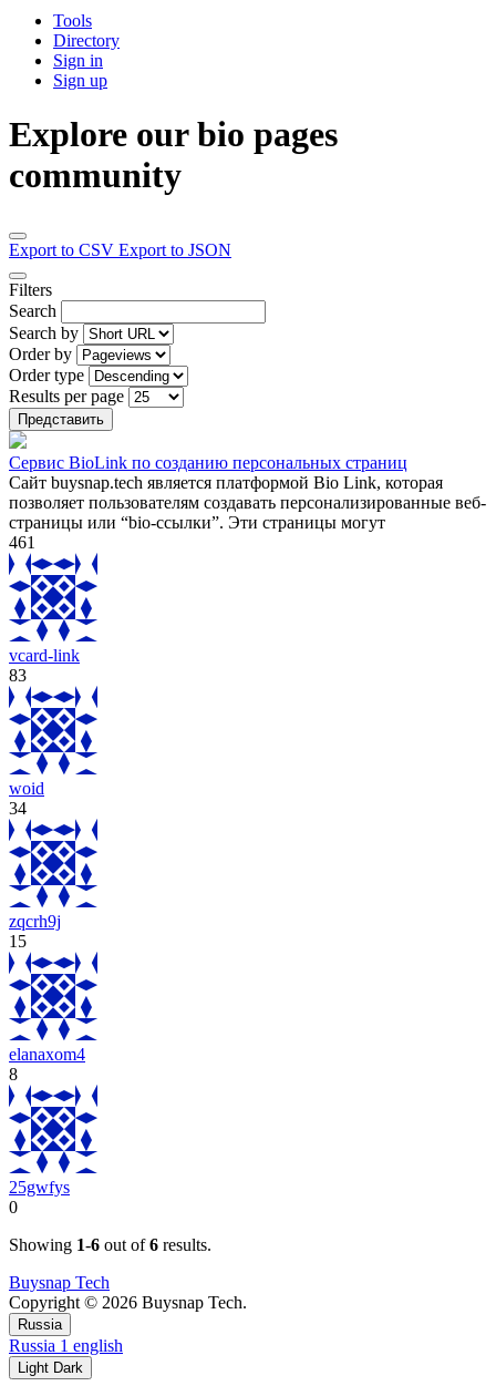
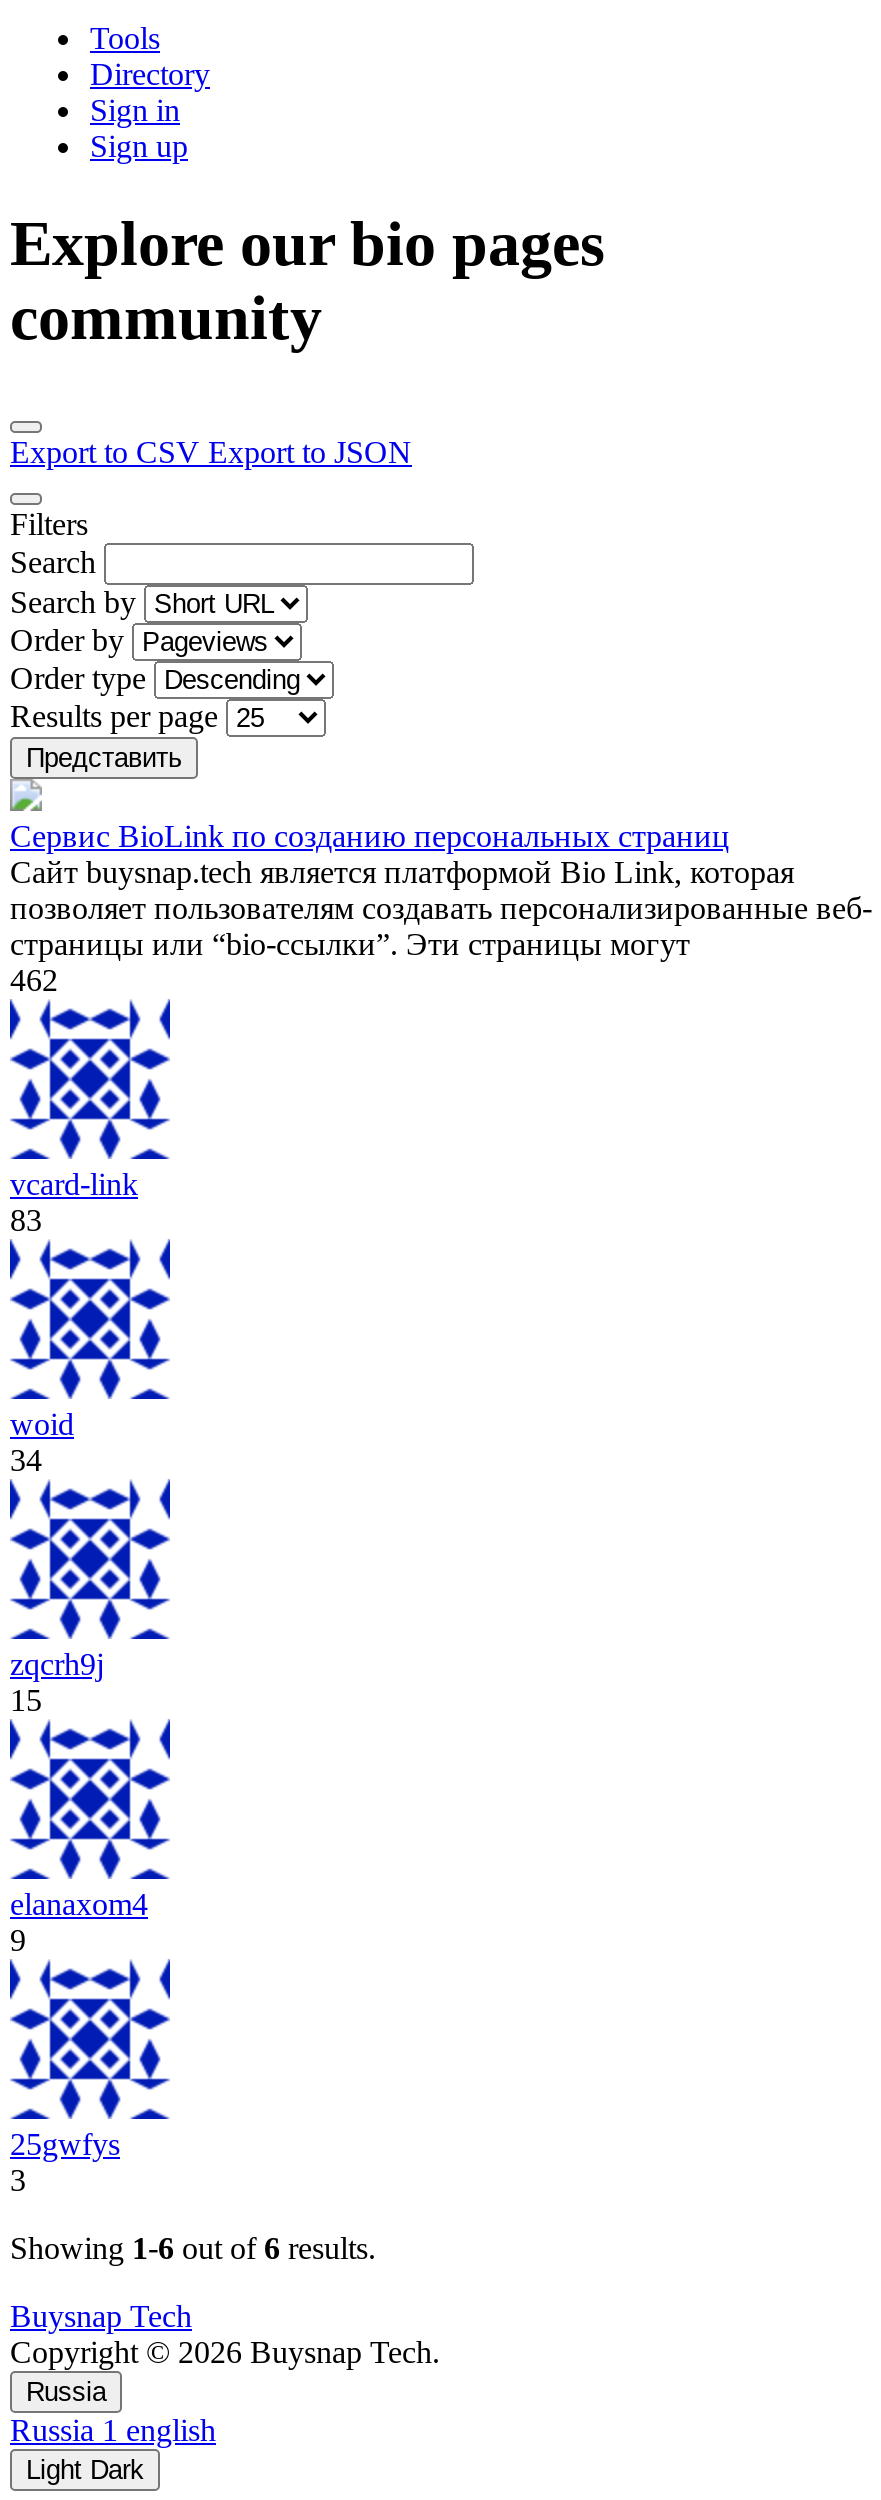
- 461
+ 462

- 8
+ 9

- 0
+ 3
